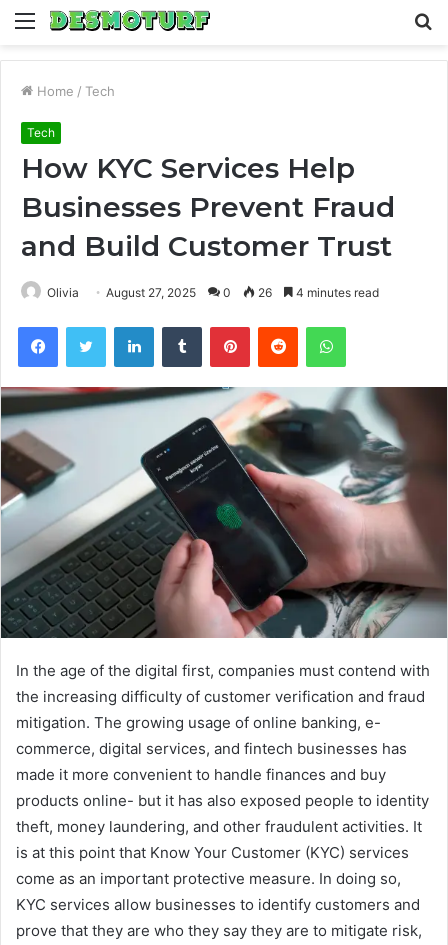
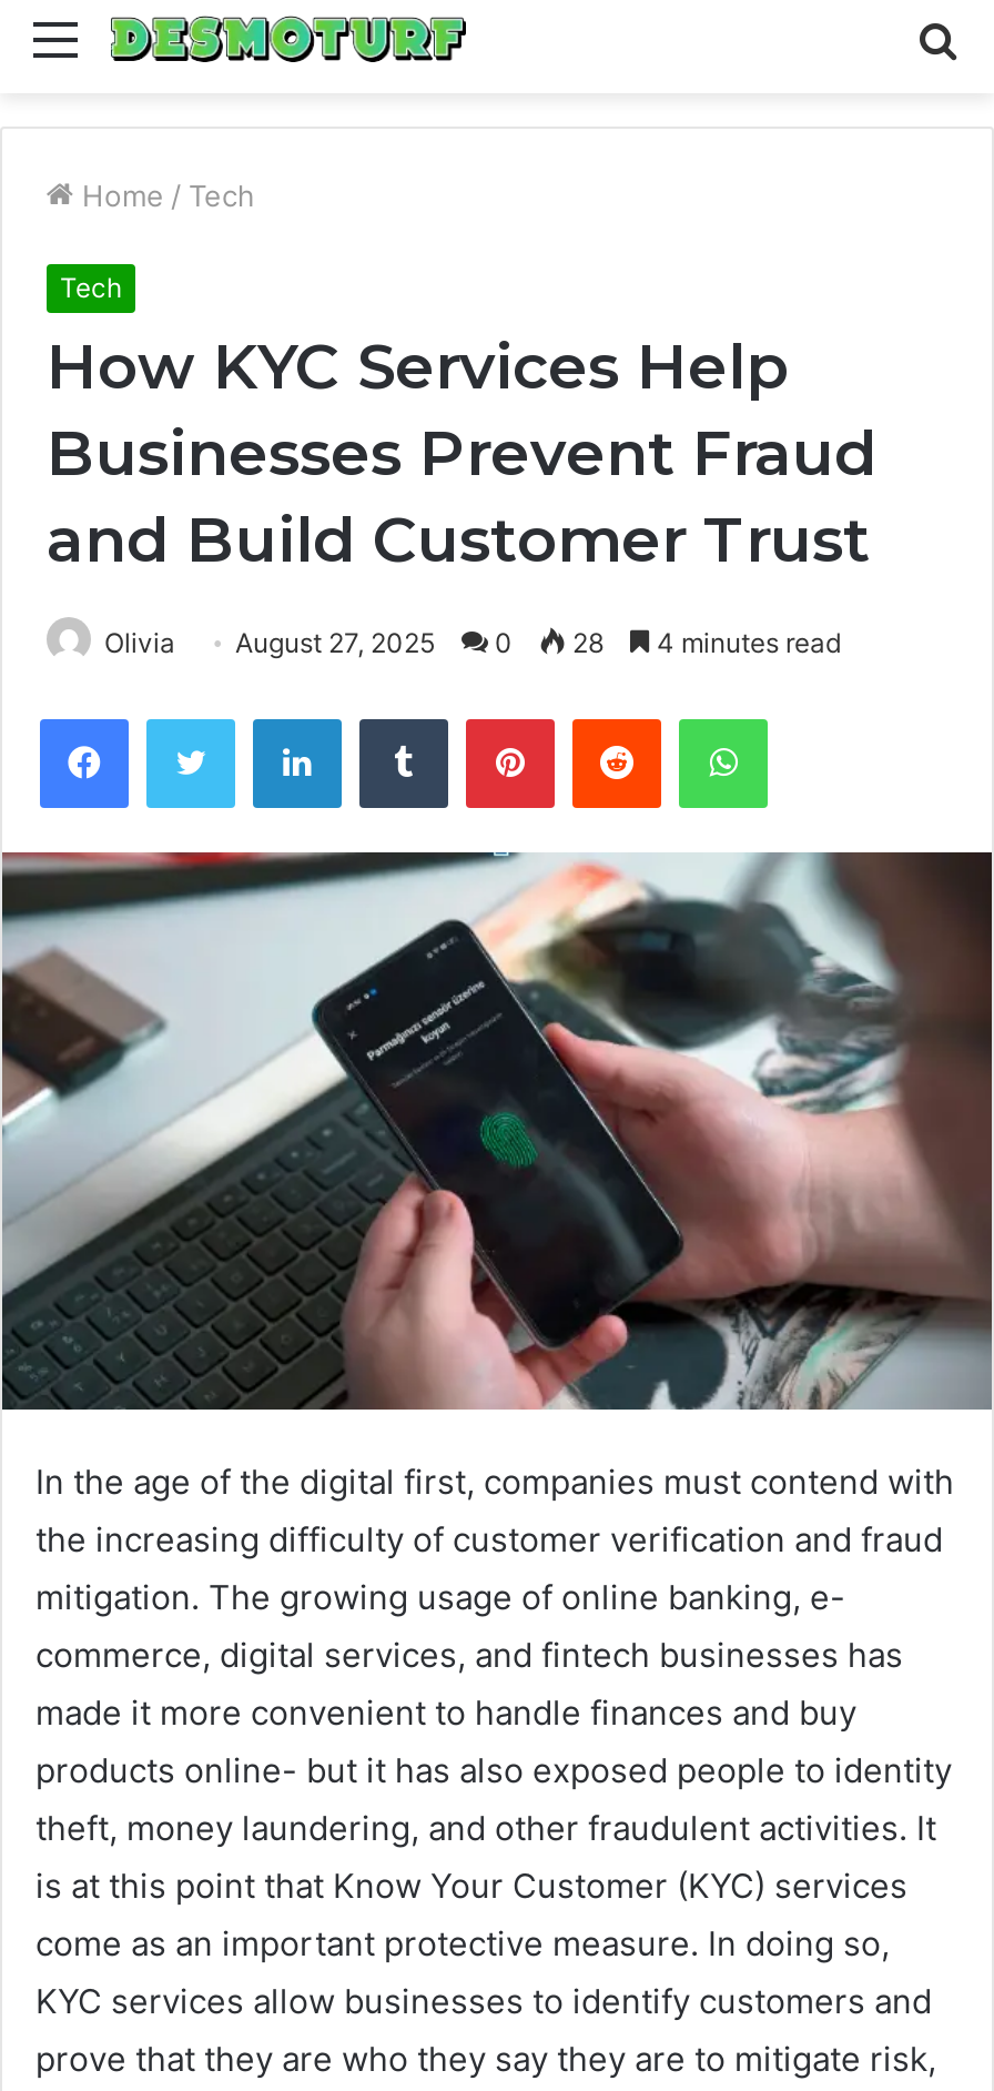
- Olivia August 27, 2025 0 26 4 minutes read
+ Olivia August 27, 2025 0 28 4 minutes read
